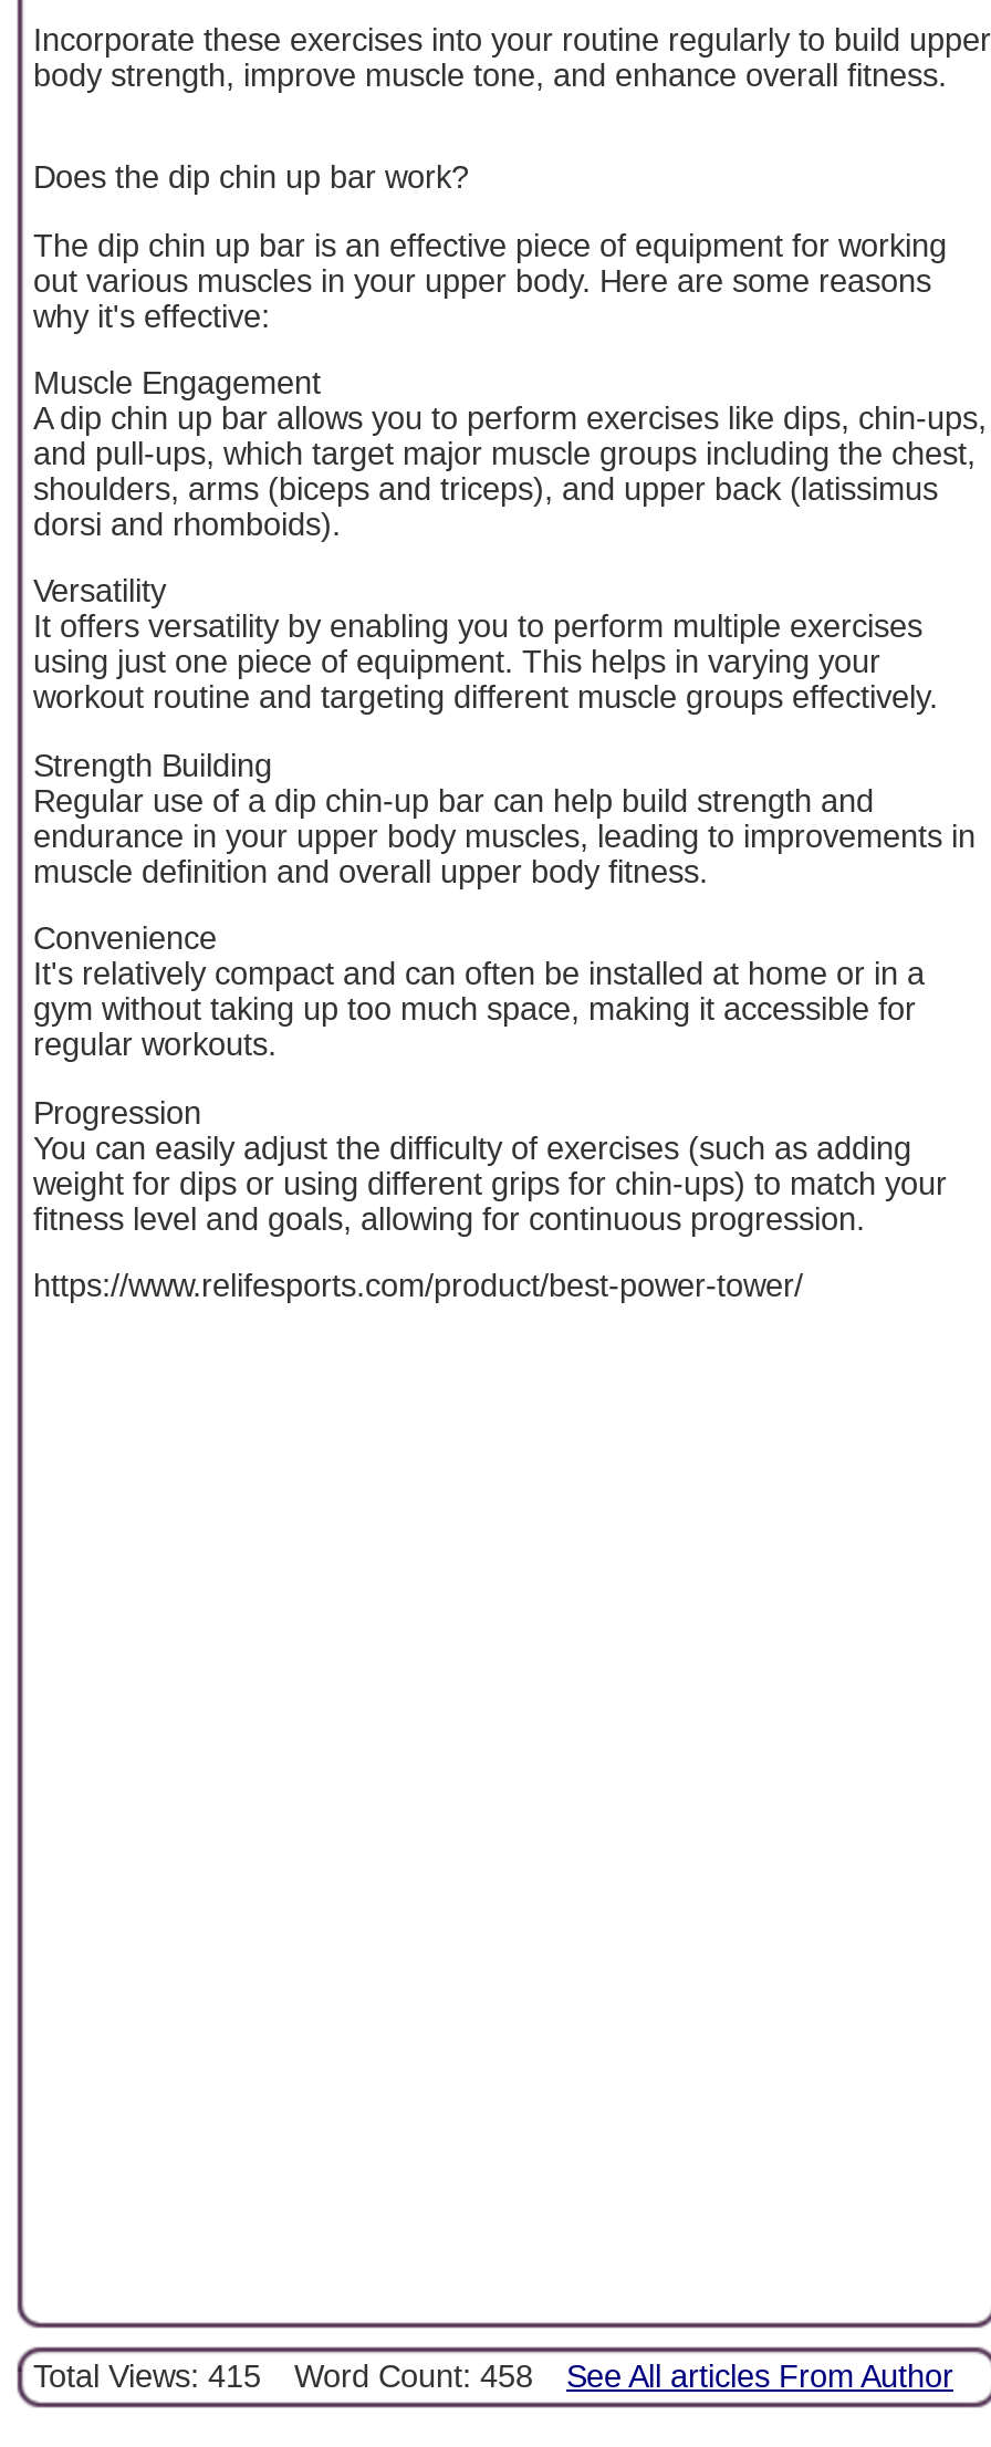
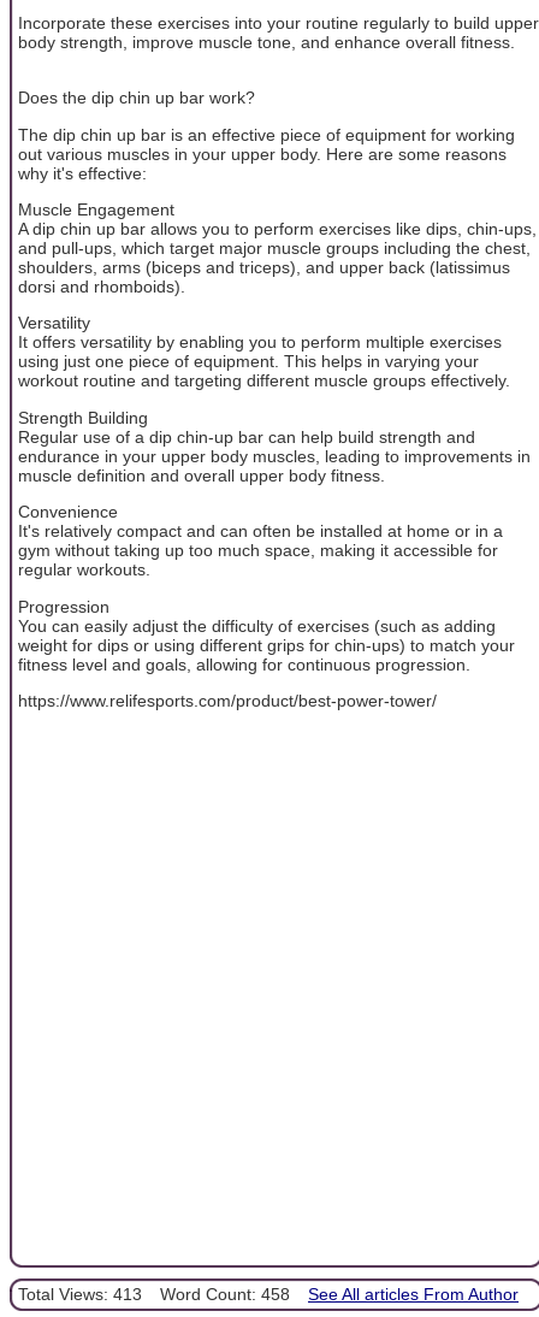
- Total Views: 415 Word Count: 458 See All articles From Author
+ Total Views: 413 Word Count: 458 See All articles From Author
